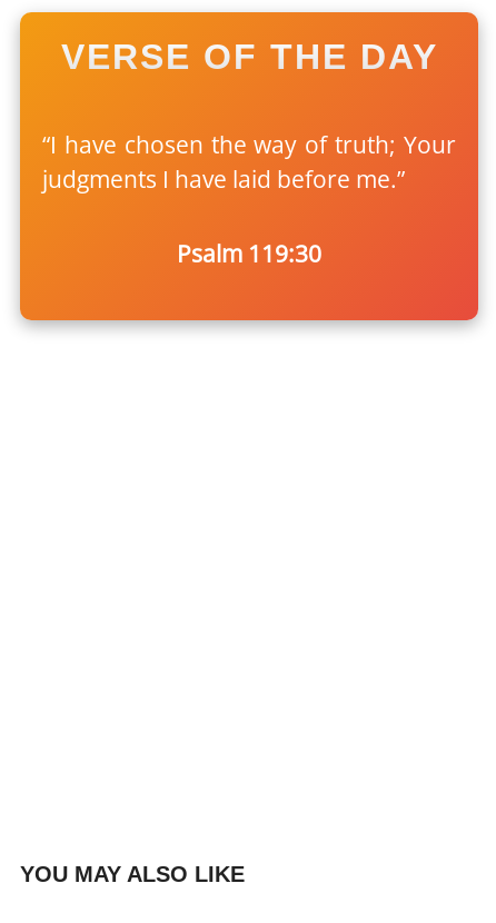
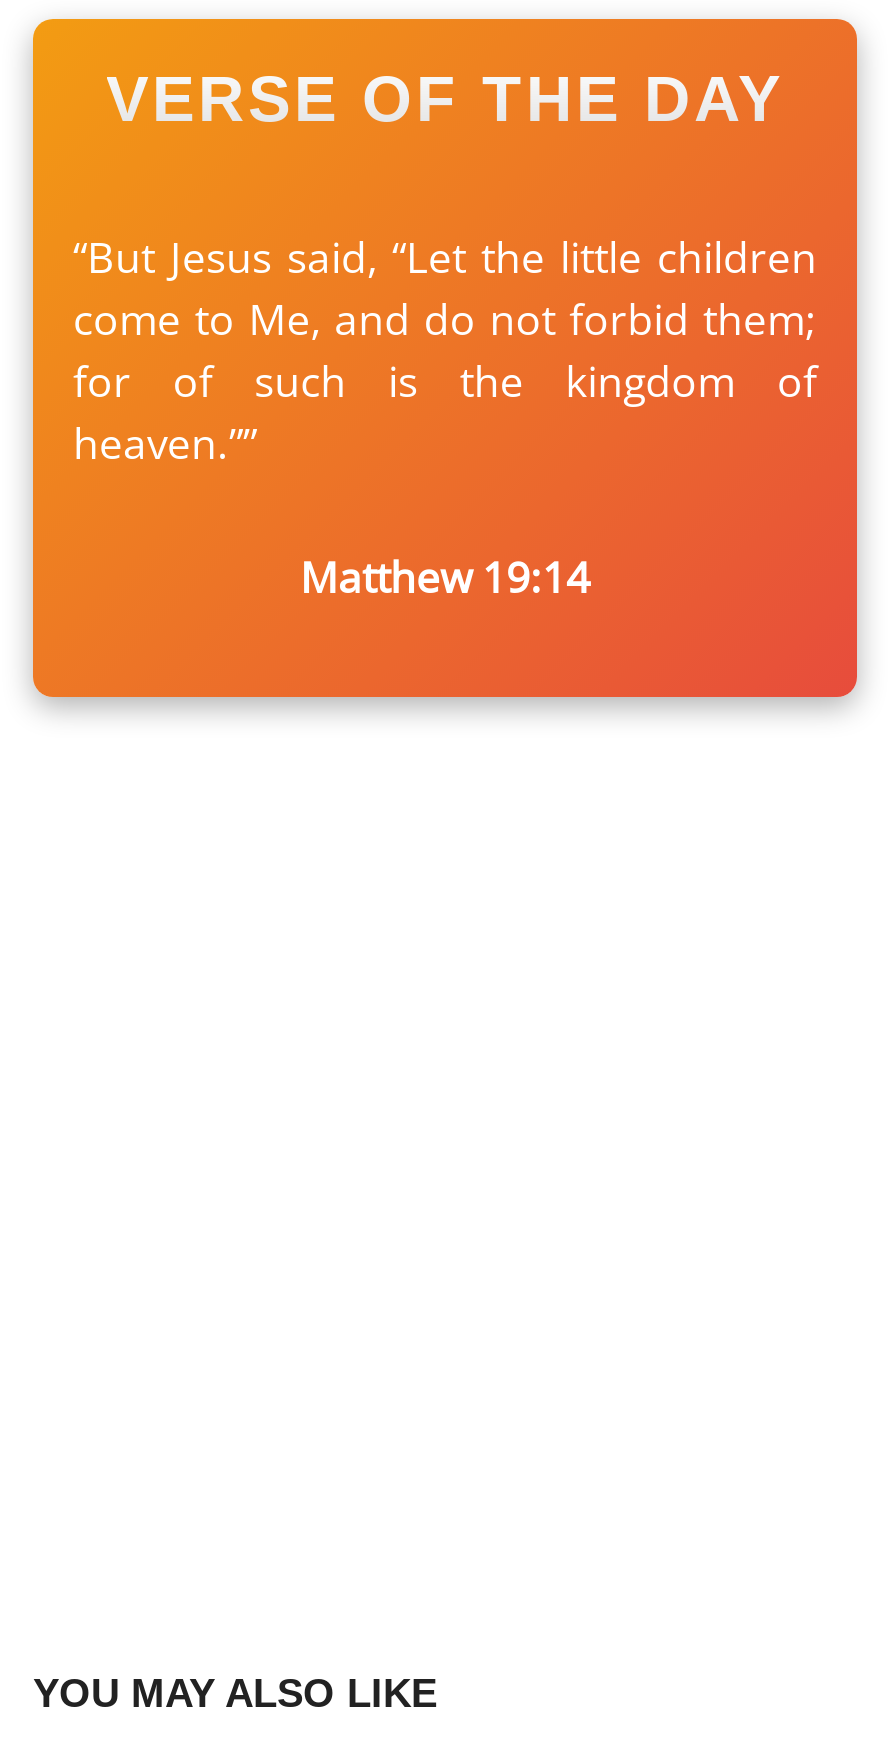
- “I have chosen the way of truth; Your
- judgments I have laid before me.”
+ “But Jesus said, “Let the little children
+ come to Me, and do not forbid them;
+ for of such is the kingdom of
+ heaven.””

- Psalm 119:30
+ Matthew 19:14
